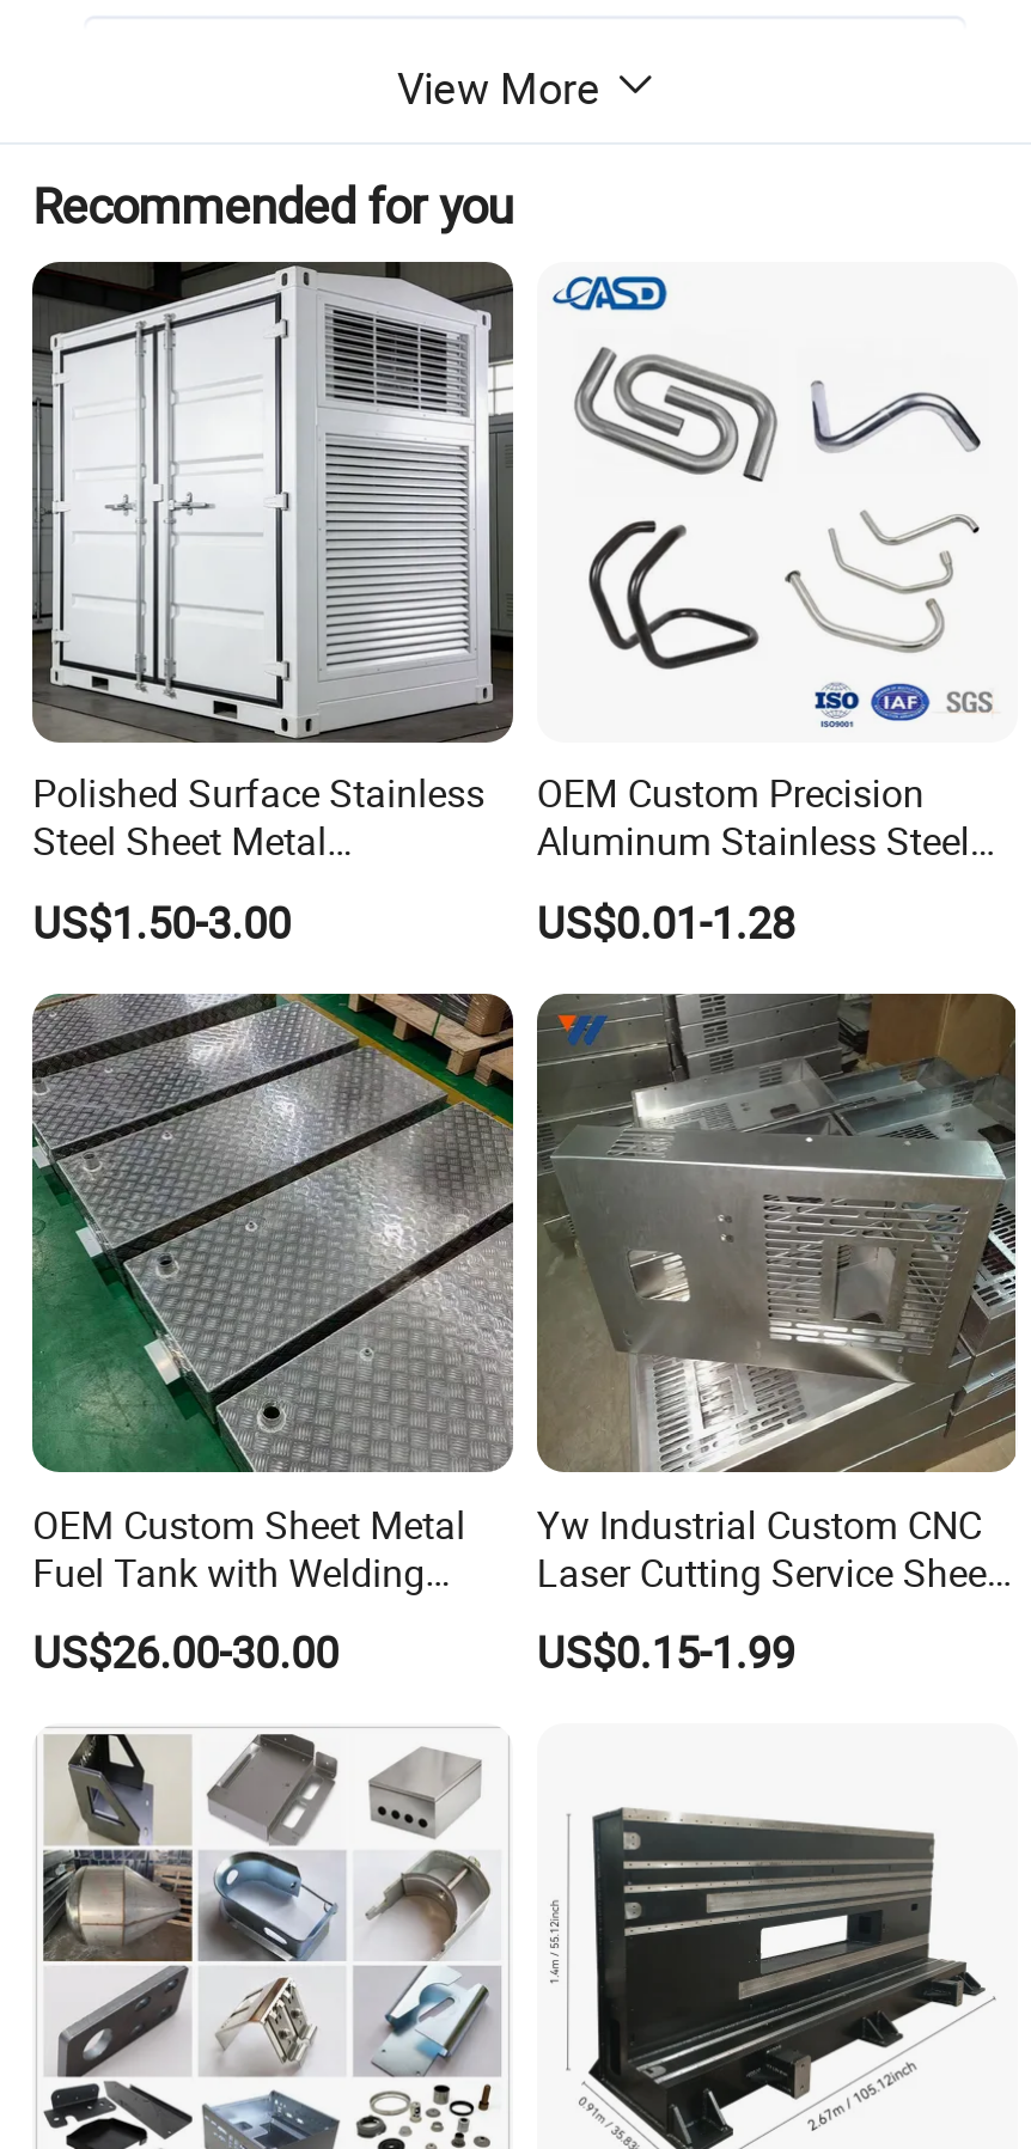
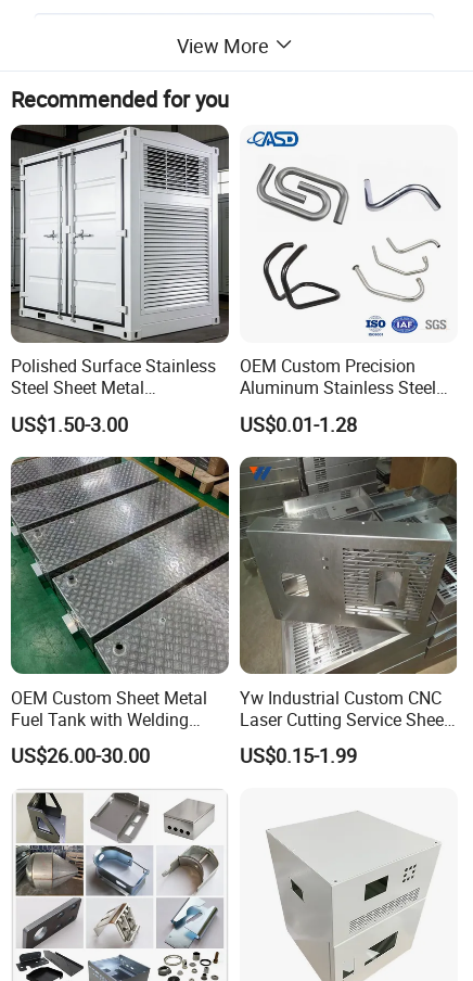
- [image]
+ [image]
